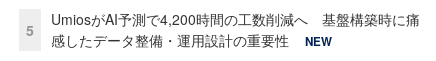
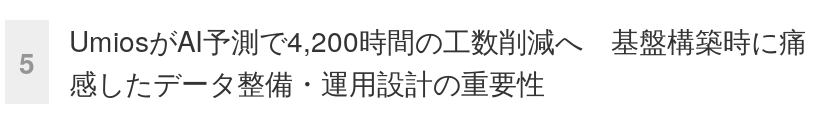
- NEW
